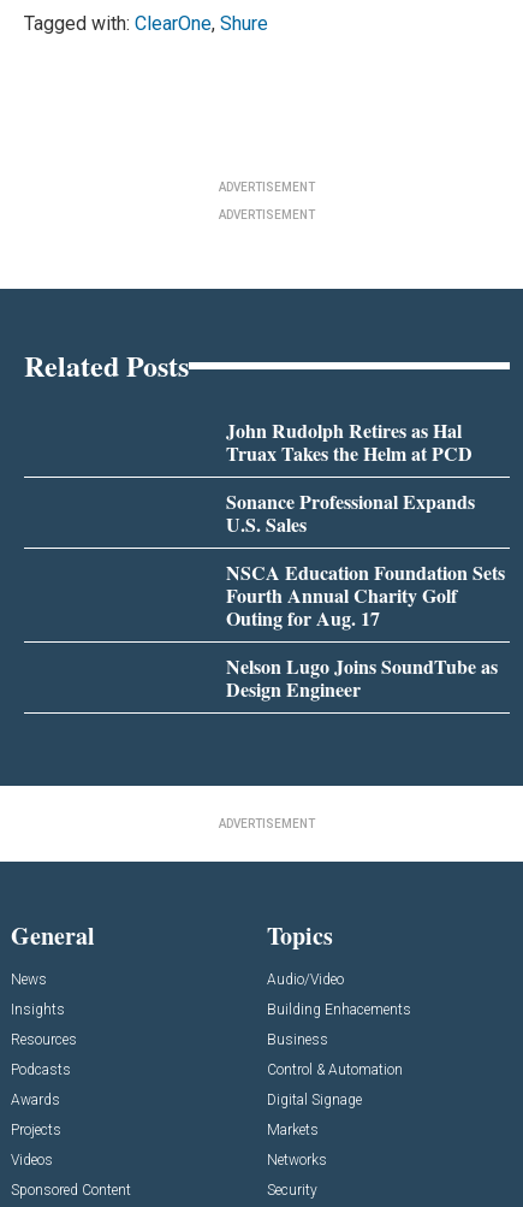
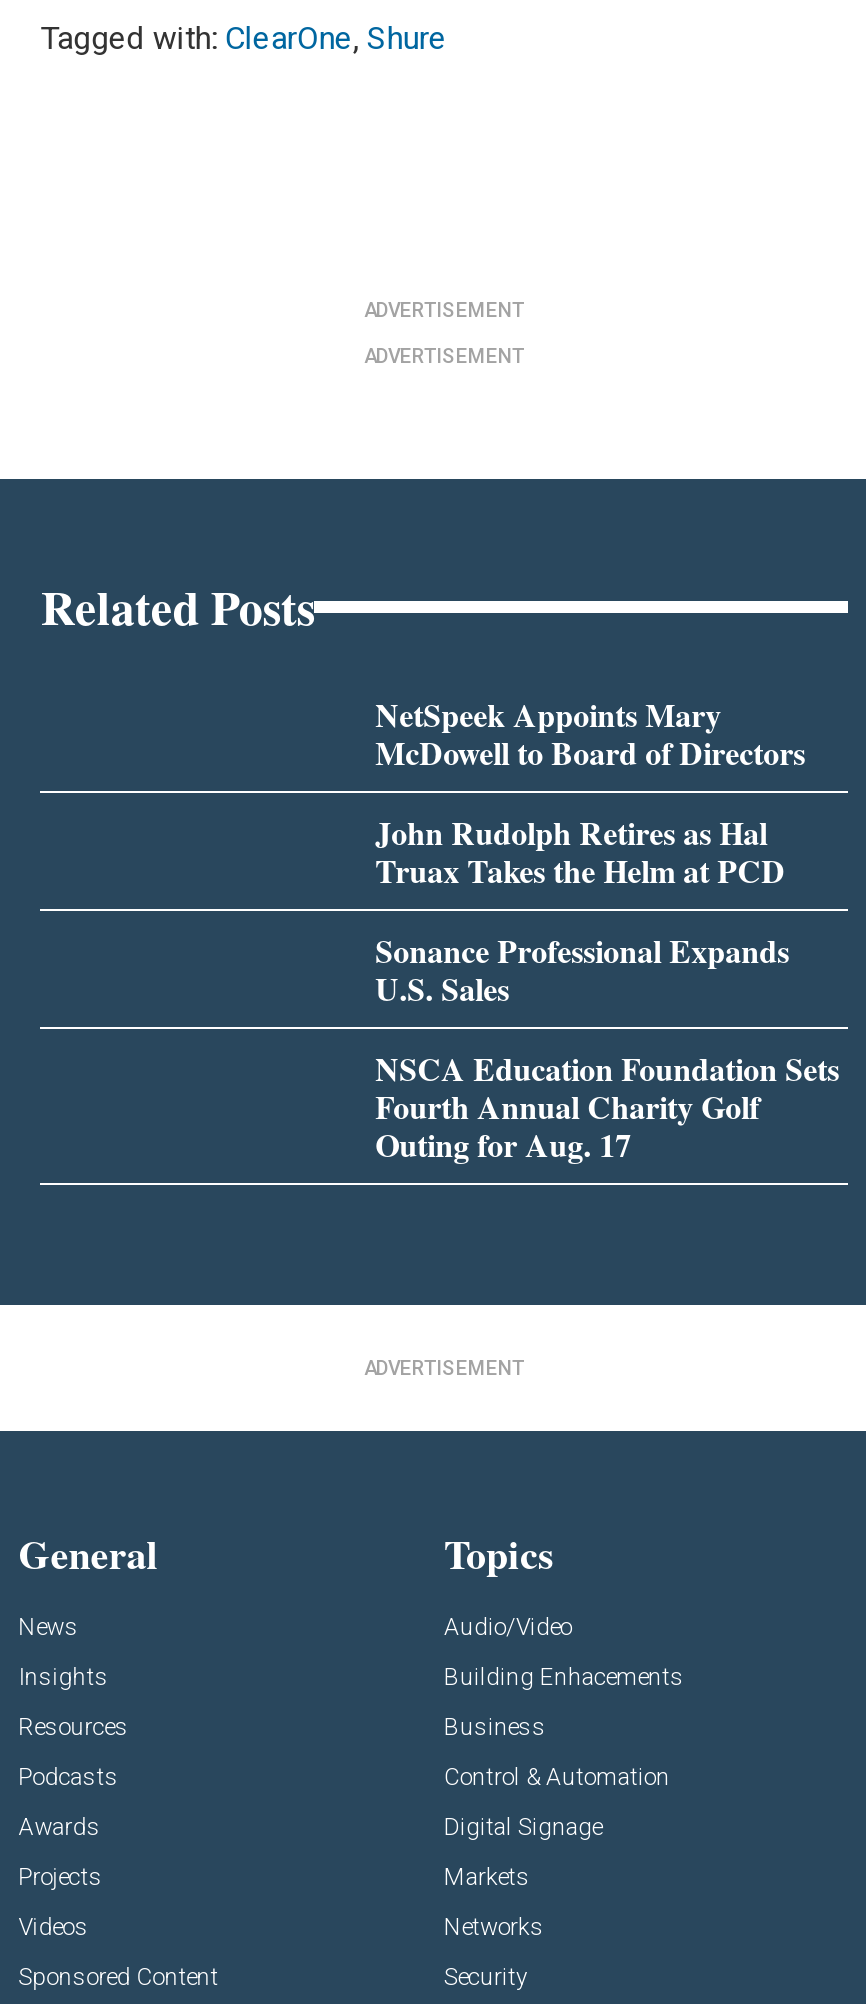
+ NetSpeek Appoints Mary
+ McDowell to Board of Directors

moved down: John Rudolph Retires as Hal | Truax Takes the Helm at PCD | Sonance Professional Expands | U.S. Sales | NSCA Education Foundation Sets | Fourth Annual Charity Golf | Outing for Aug. 17

- Nelson Lugo Joins SoundTube as
- Design Engineer
